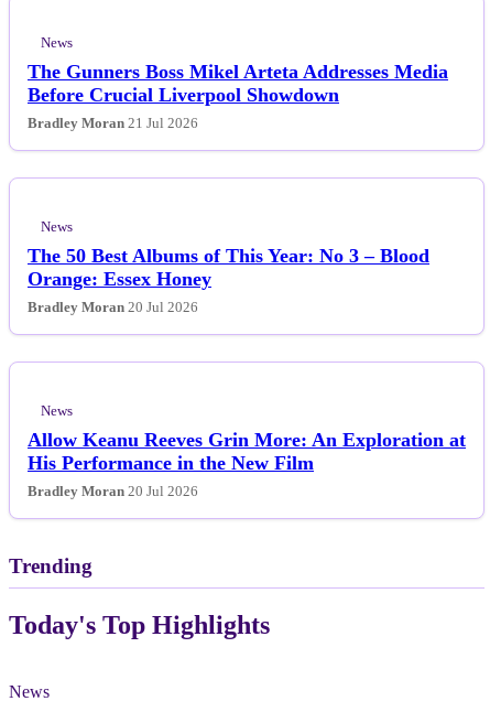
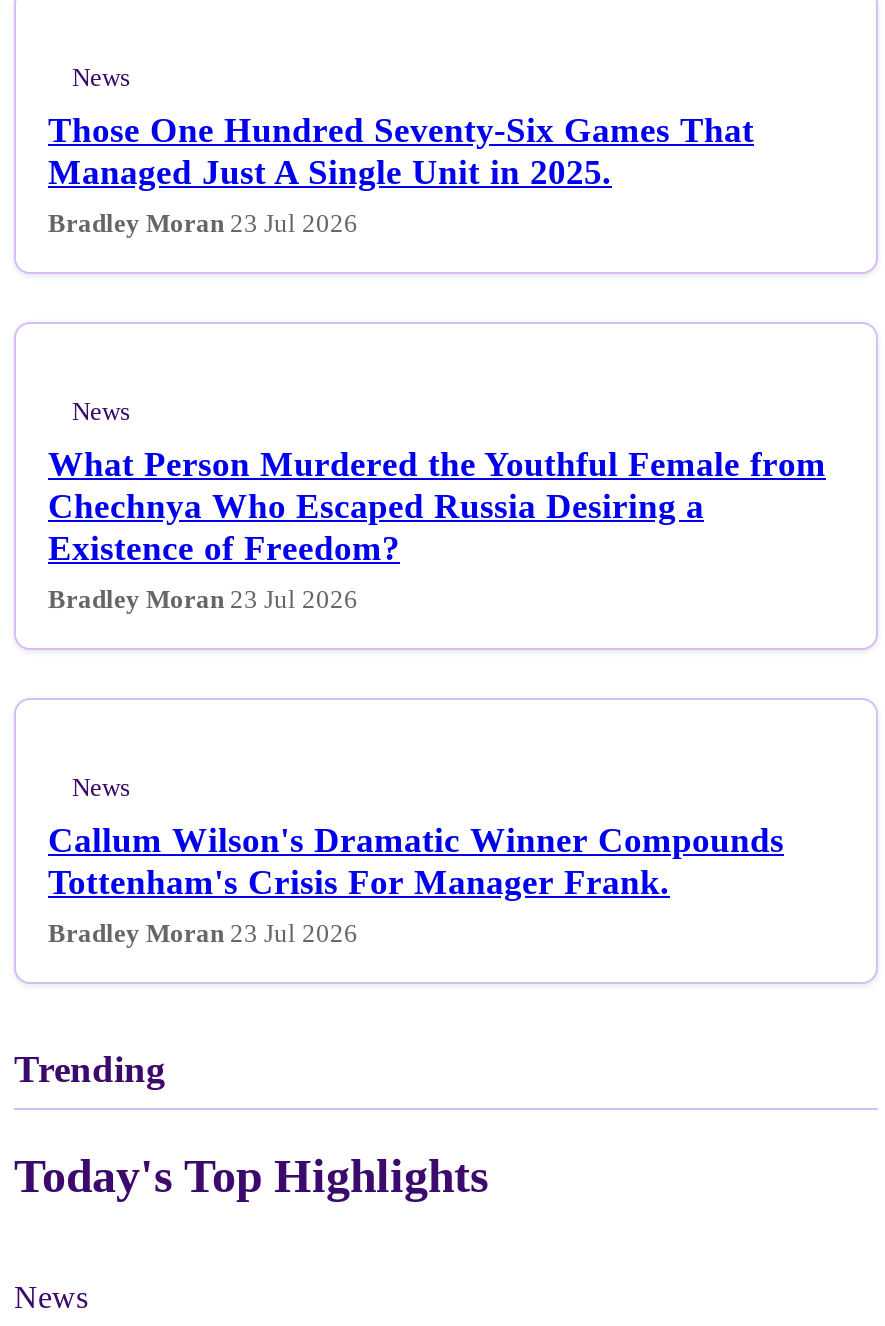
- The Gunners Boss Mikel Arteta Addresses Media
- Before Crucial Liverpool Showdown
- Bradley Moran 21 Jul 2026
+ Those One Hundred Seventy-Six Games That
+ Managed Just A Single Unit in 2025.
+ Bradley Moran 23 Jul 2026

- The 50 Best Albums of This Year: No 3 – Blood
- Orange: Essex Honey
- Bradley Moran 20 Jul 2026
+ What Person Murdered the Youthful Female from
+ Chechnya Who Escaped Russia Desiring a
+ Existence of Freedom?
+ Bradley Moran 23 Jul 2026

- Allow Keanu Reeves Grin More: An Exploration at
- His Performance in the New Film
- Bradley Moran 20 Jul 2026
+ Callum Wilson's Dramatic Winner Compounds
+ Tottenham's Crisis For Manager Frank.
+ Bradley Moran 23 Jul 2026
